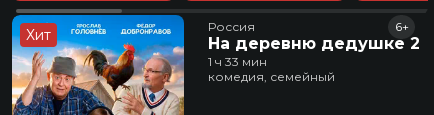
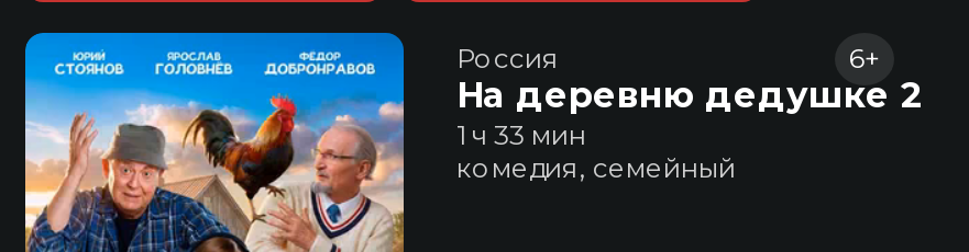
- Хит
